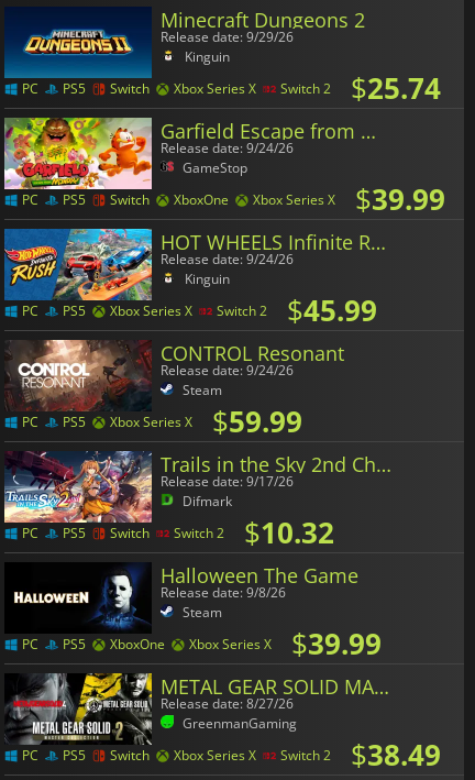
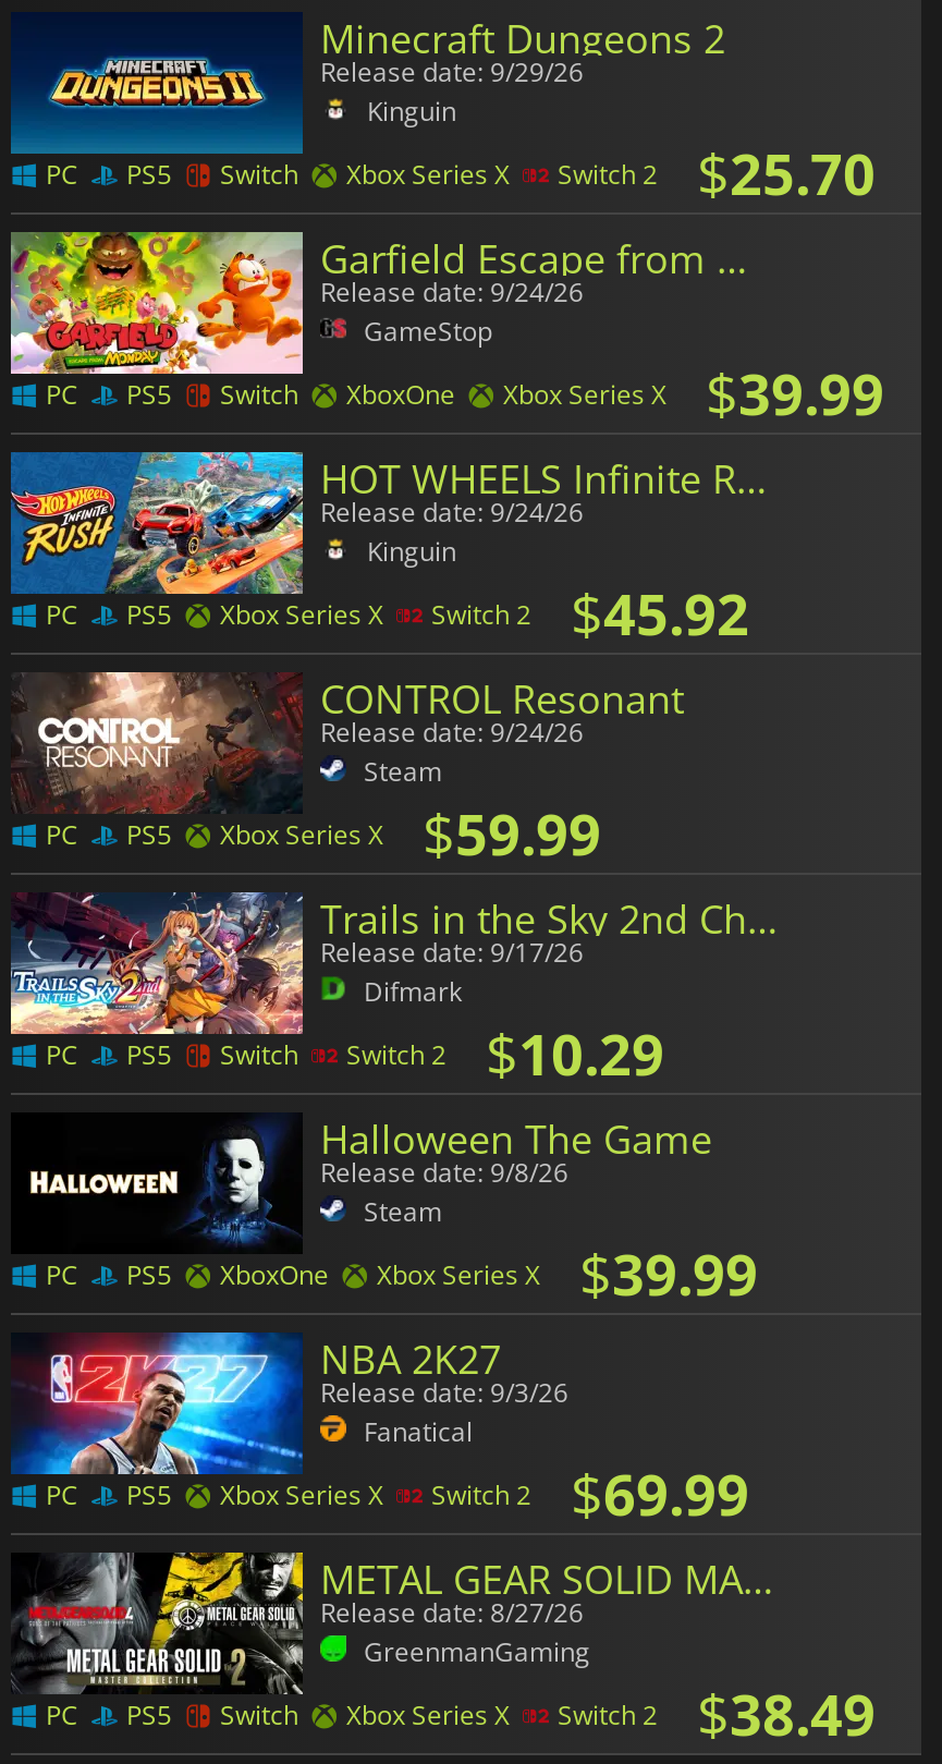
- PC PS5 Switch Xbox Series X Switch 2 $25.74
+ PC PS5 Switch Xbox Series X Switch 2 $25.70

- PC PS5 Xbox Series X Switch 2 $45.99
+ PC PS5 Xbox Series X Switch 2 $45.92

- PC PS5 Switch Switch 2 $10.32
+ PC PS5 Switch Switch 2 $10.29

+ [image]
+ NBA 2K27
+ Release date: 9/3/26
+ Fanatical
+ PC
+ PS5
+ Xbox Series X
+ Switch 2
+ $69.99
